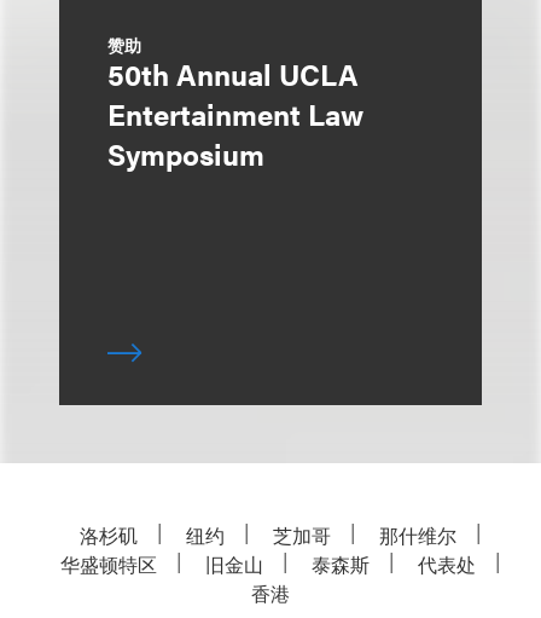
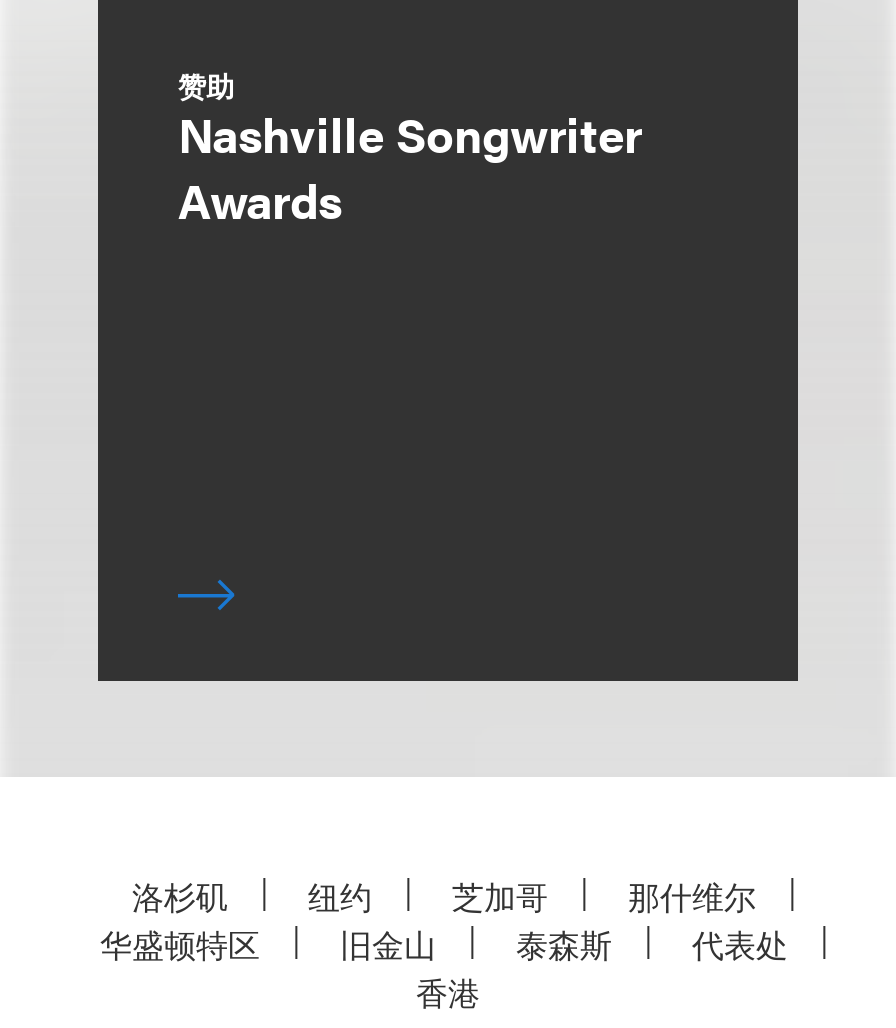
- 50th Annual UCLA
- Entertainment Law
- Symposium
+ Nashville Songwriter
+ Awards
